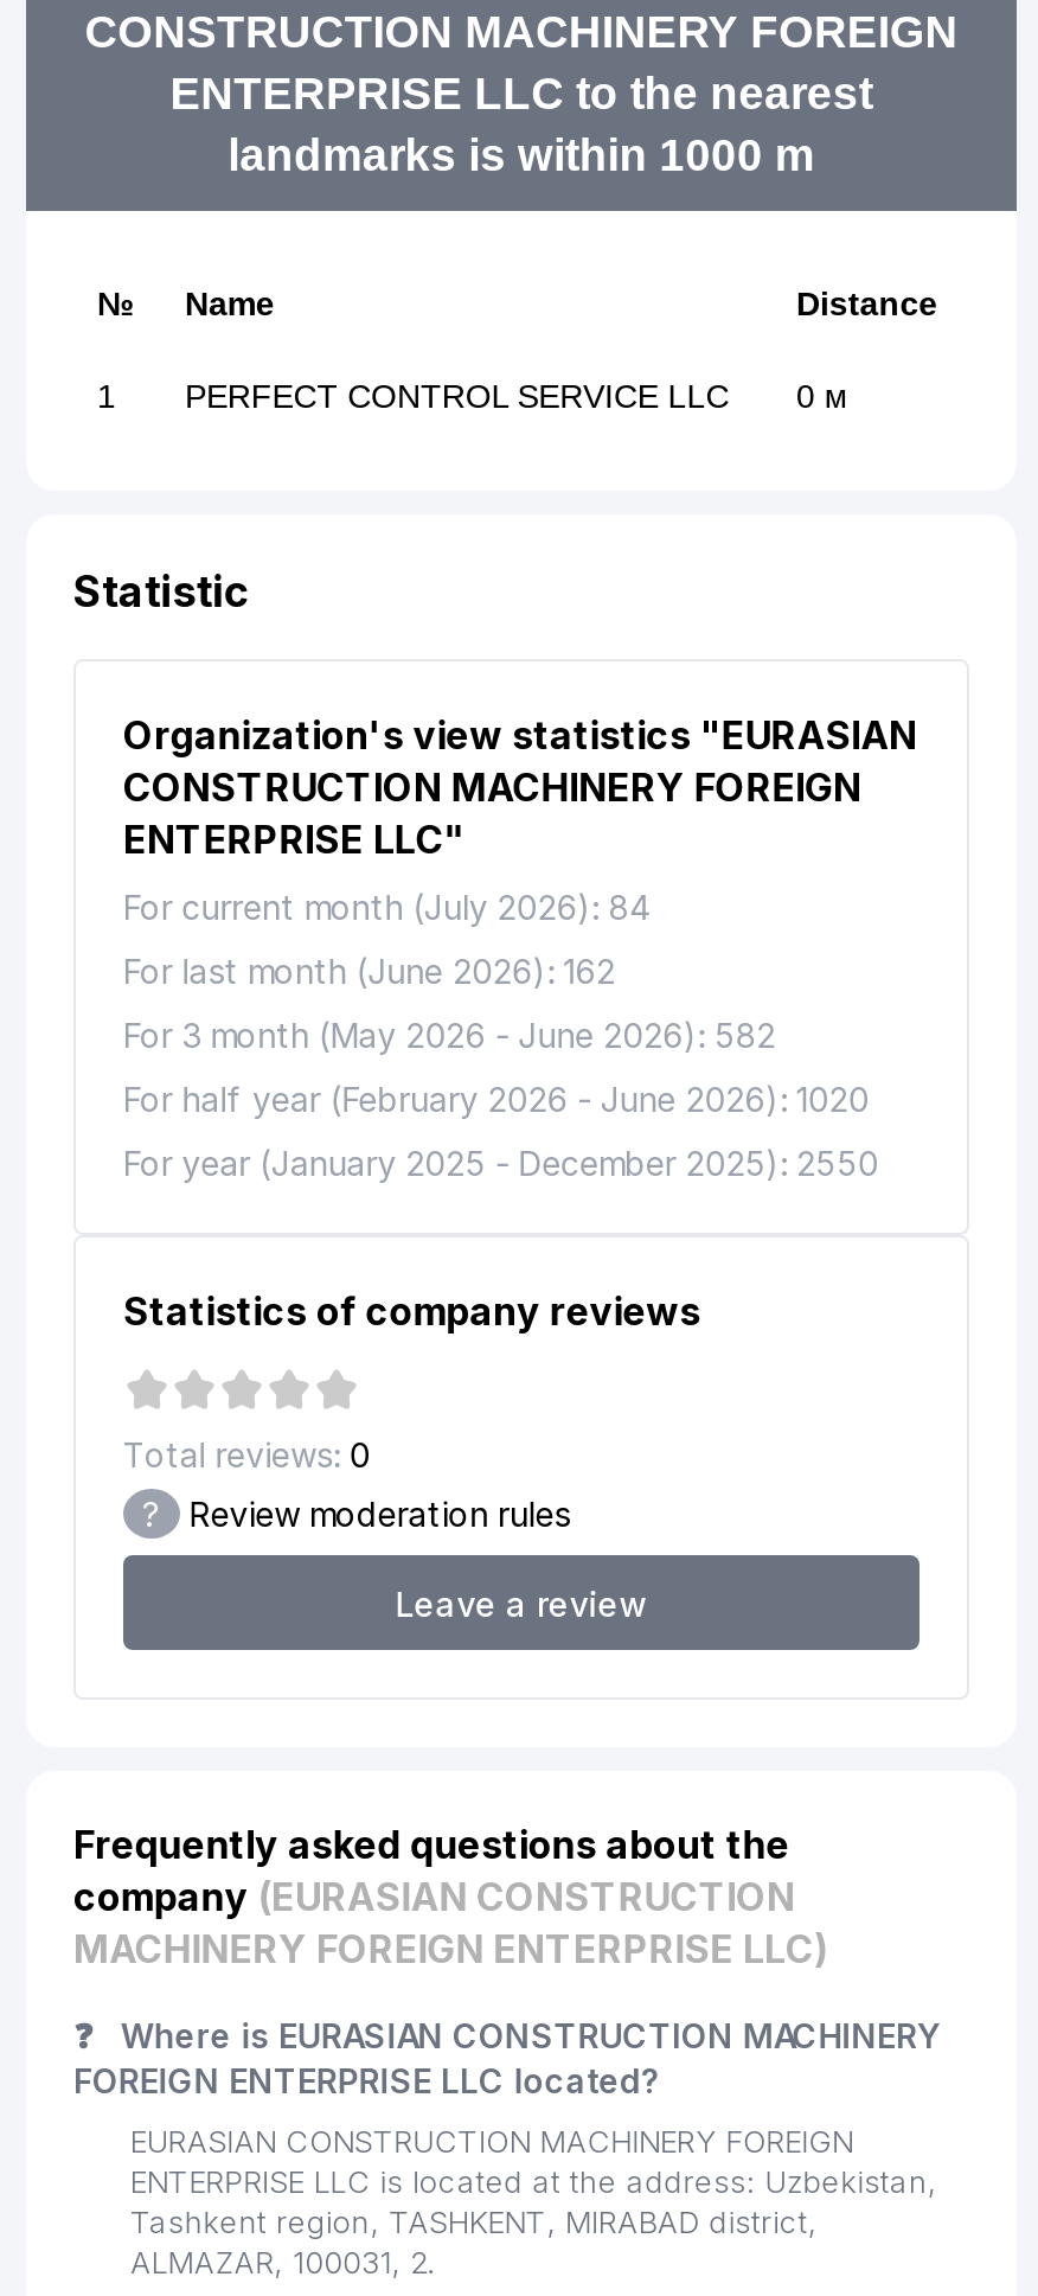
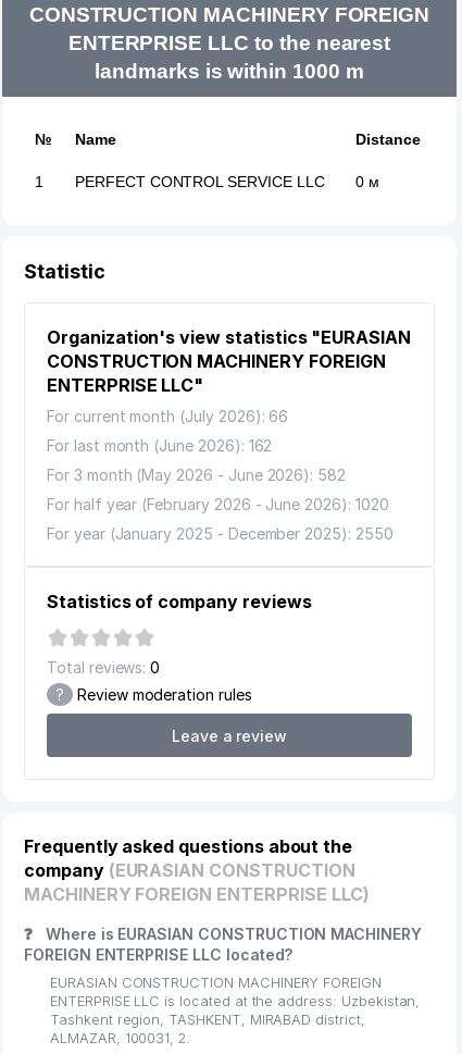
- For current month (July 2026): 84
+ For current month (July 2026): 66
